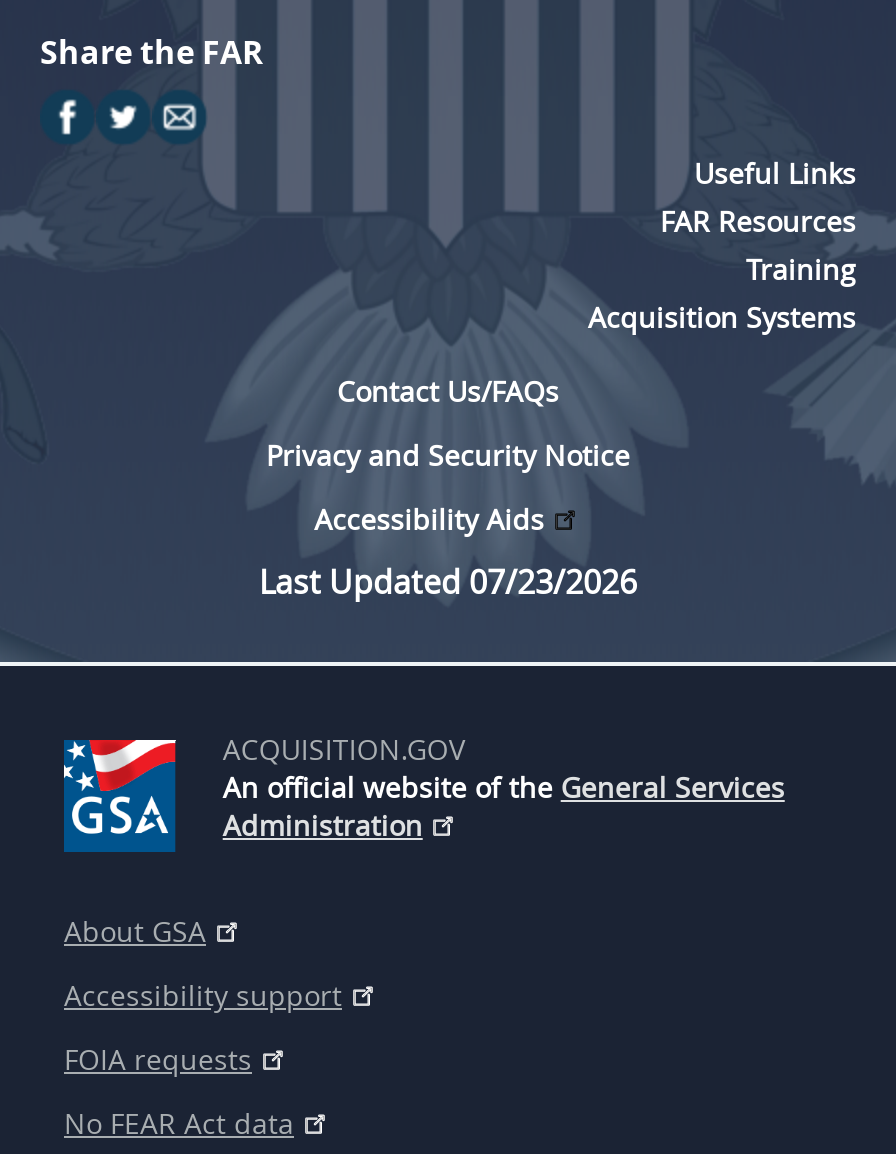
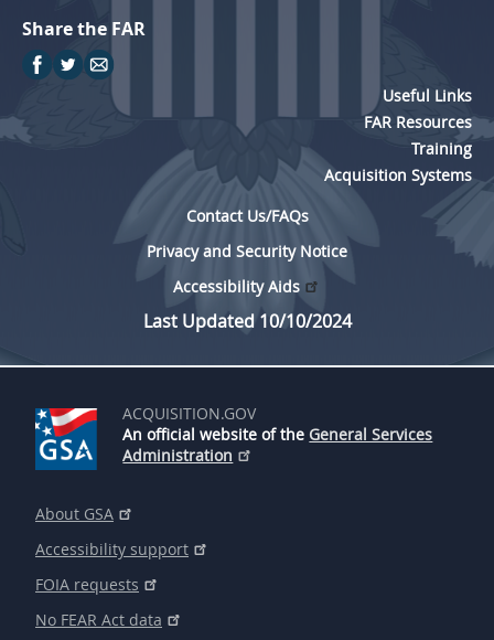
- Last Updated 07/23/2026
+ Last Updated 10/10/2024
